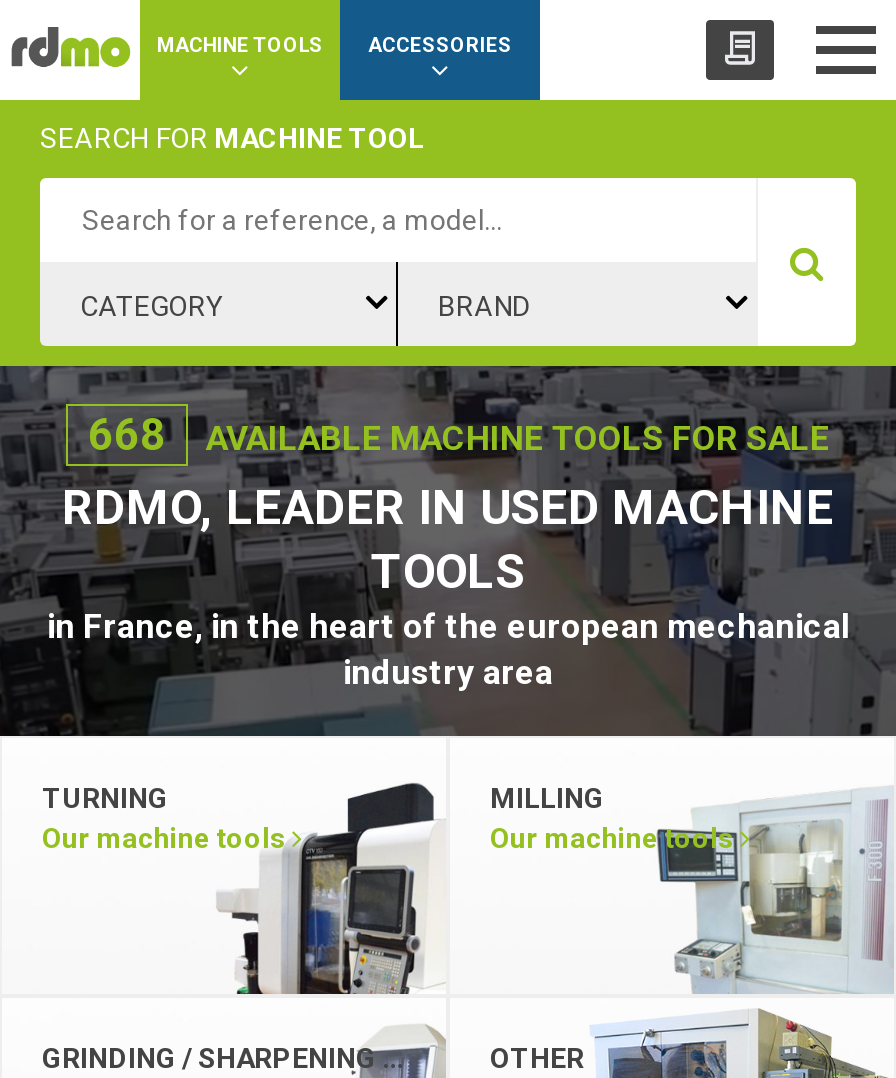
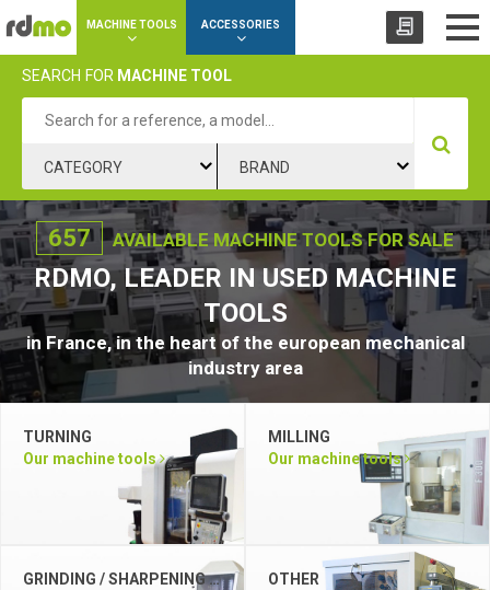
- 668 AVAILABLE MACHINE TOOLS FOR SALE
+ 657 AVAILABLE MACHINE TOOLS FOR SALE
